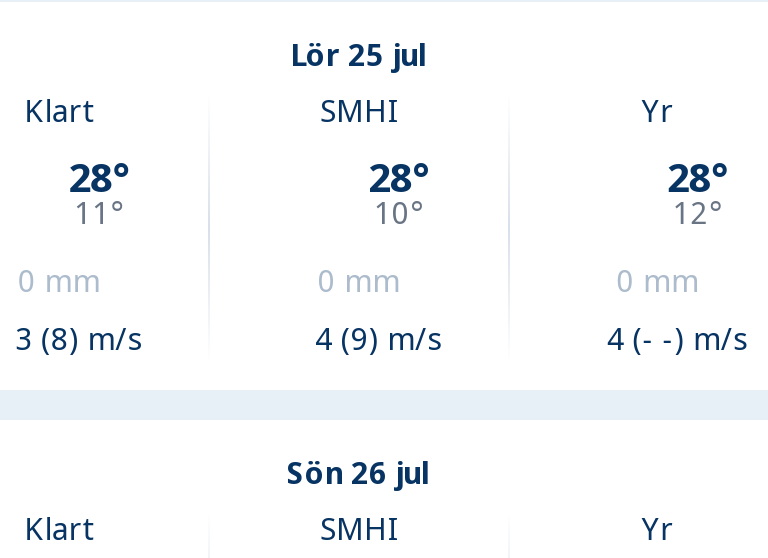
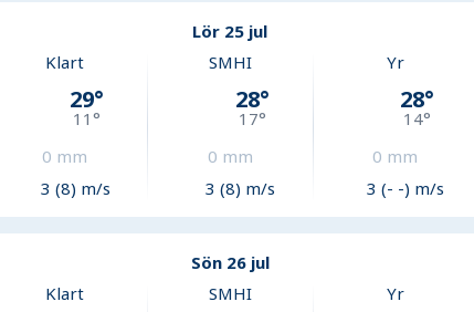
- 28°
+ 29°

- 10°
+ 17°

- 12°
+ 14°

- 4 (9) m/s
+ 3 (8) m/s

- 4 (- -) m/s
+ 3 (- -) m/s
